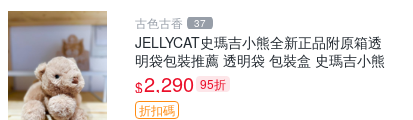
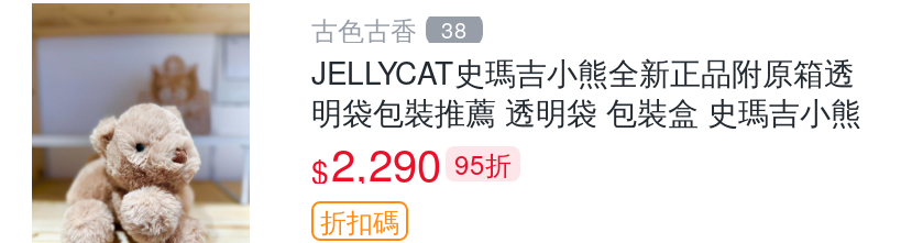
- 古色古香 37
+ 古色古香 38
